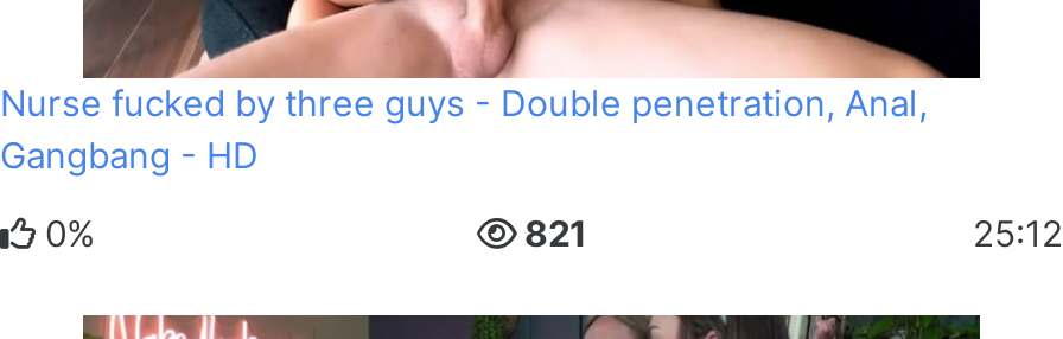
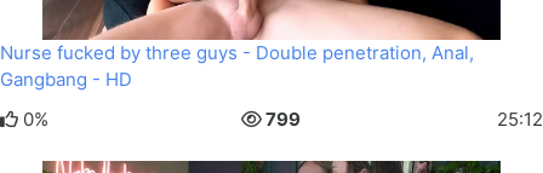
- 821
+ 799
